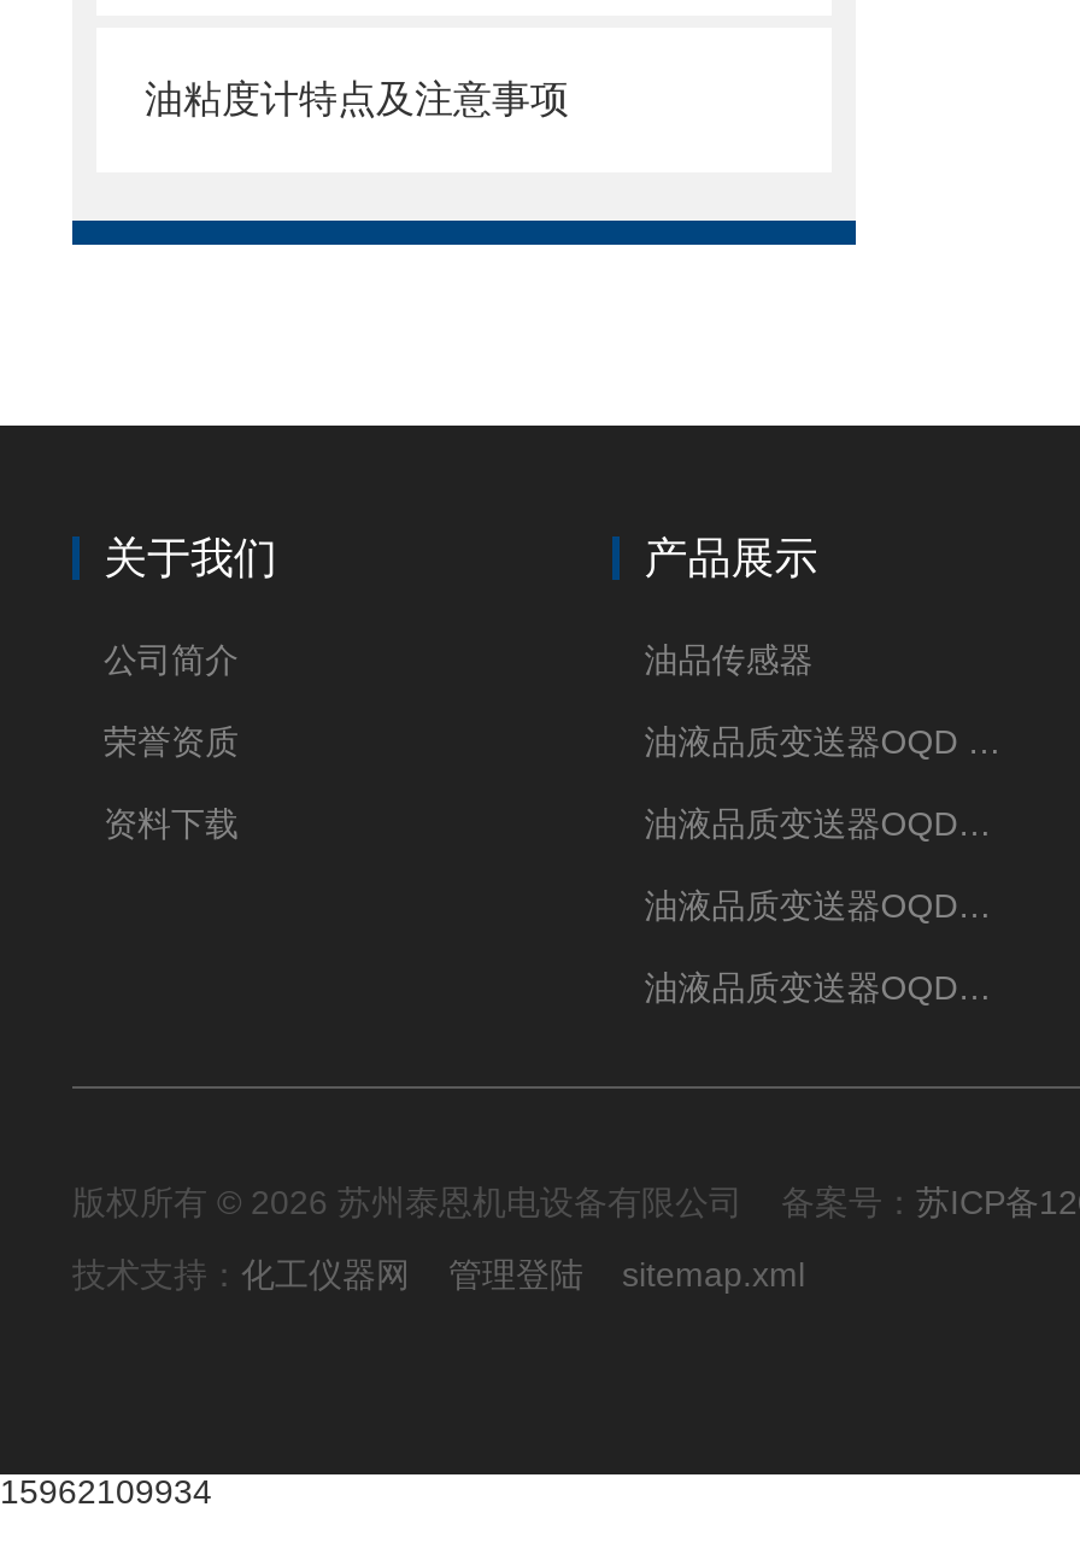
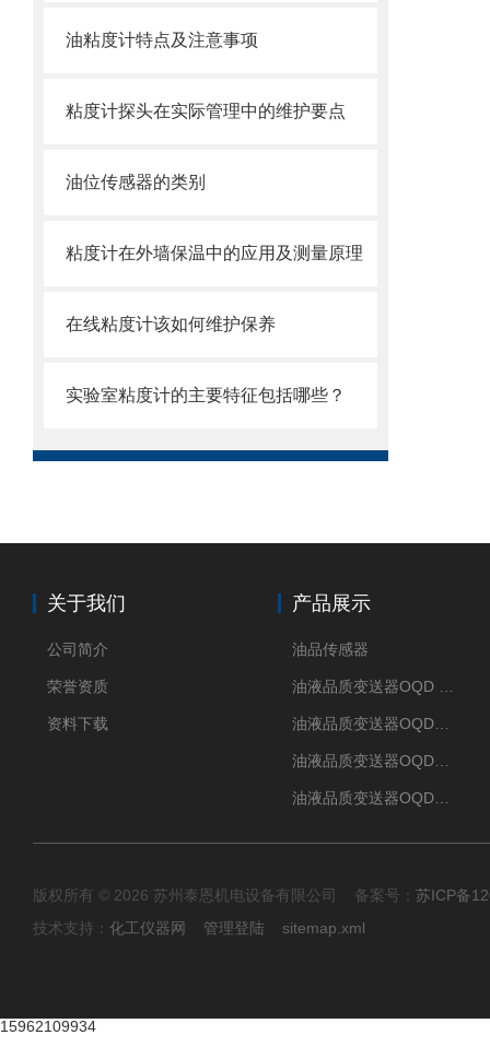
+ 粘度计探头在实际管理中的维护要点

+ 油位传感器的类别

+ 粘度计在外墙保温中的应用及测量原理

+ 在线粘度计该如何维护保养

+ 实验室粘度计的主要特征包括哪些？
